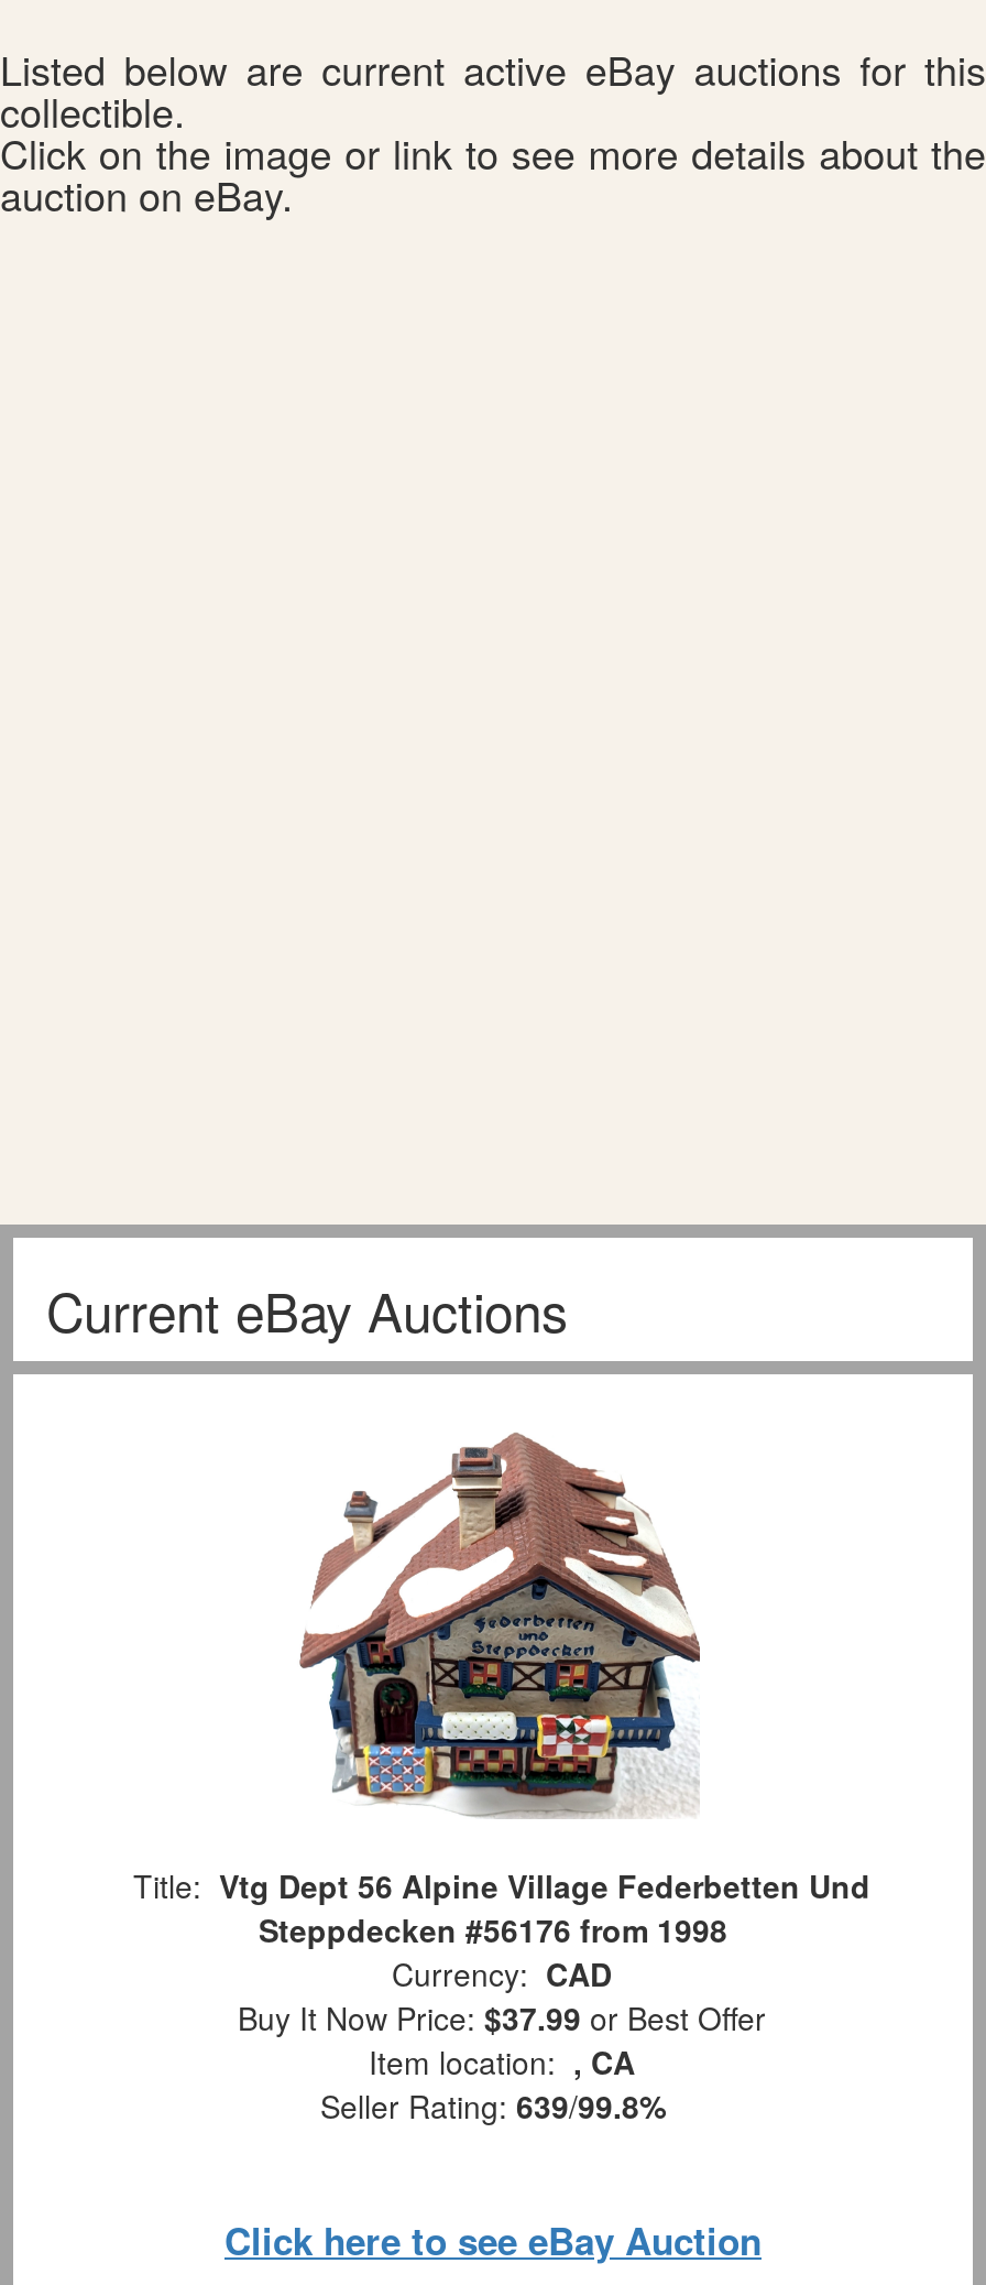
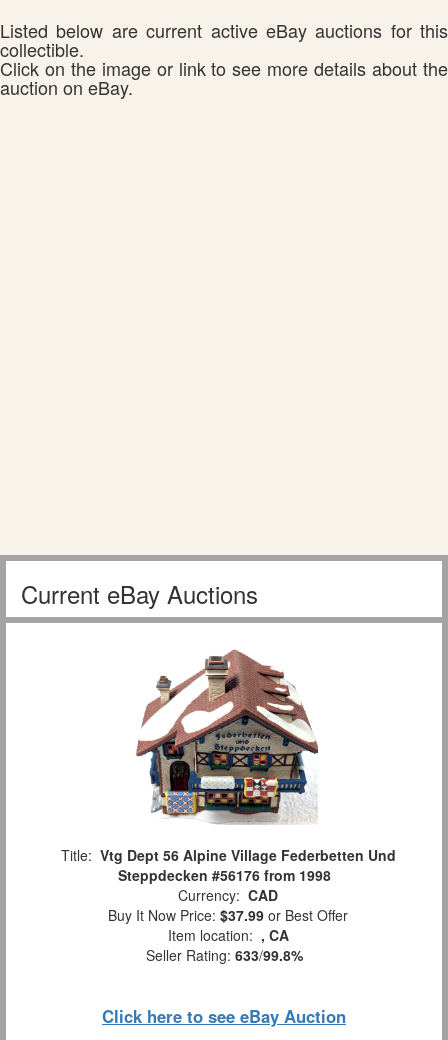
- Seller Rating: 639/99.8%
+ Seller Rating: 633/99.8%
